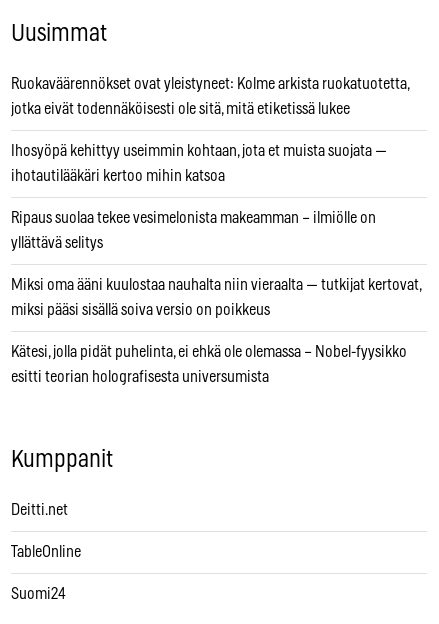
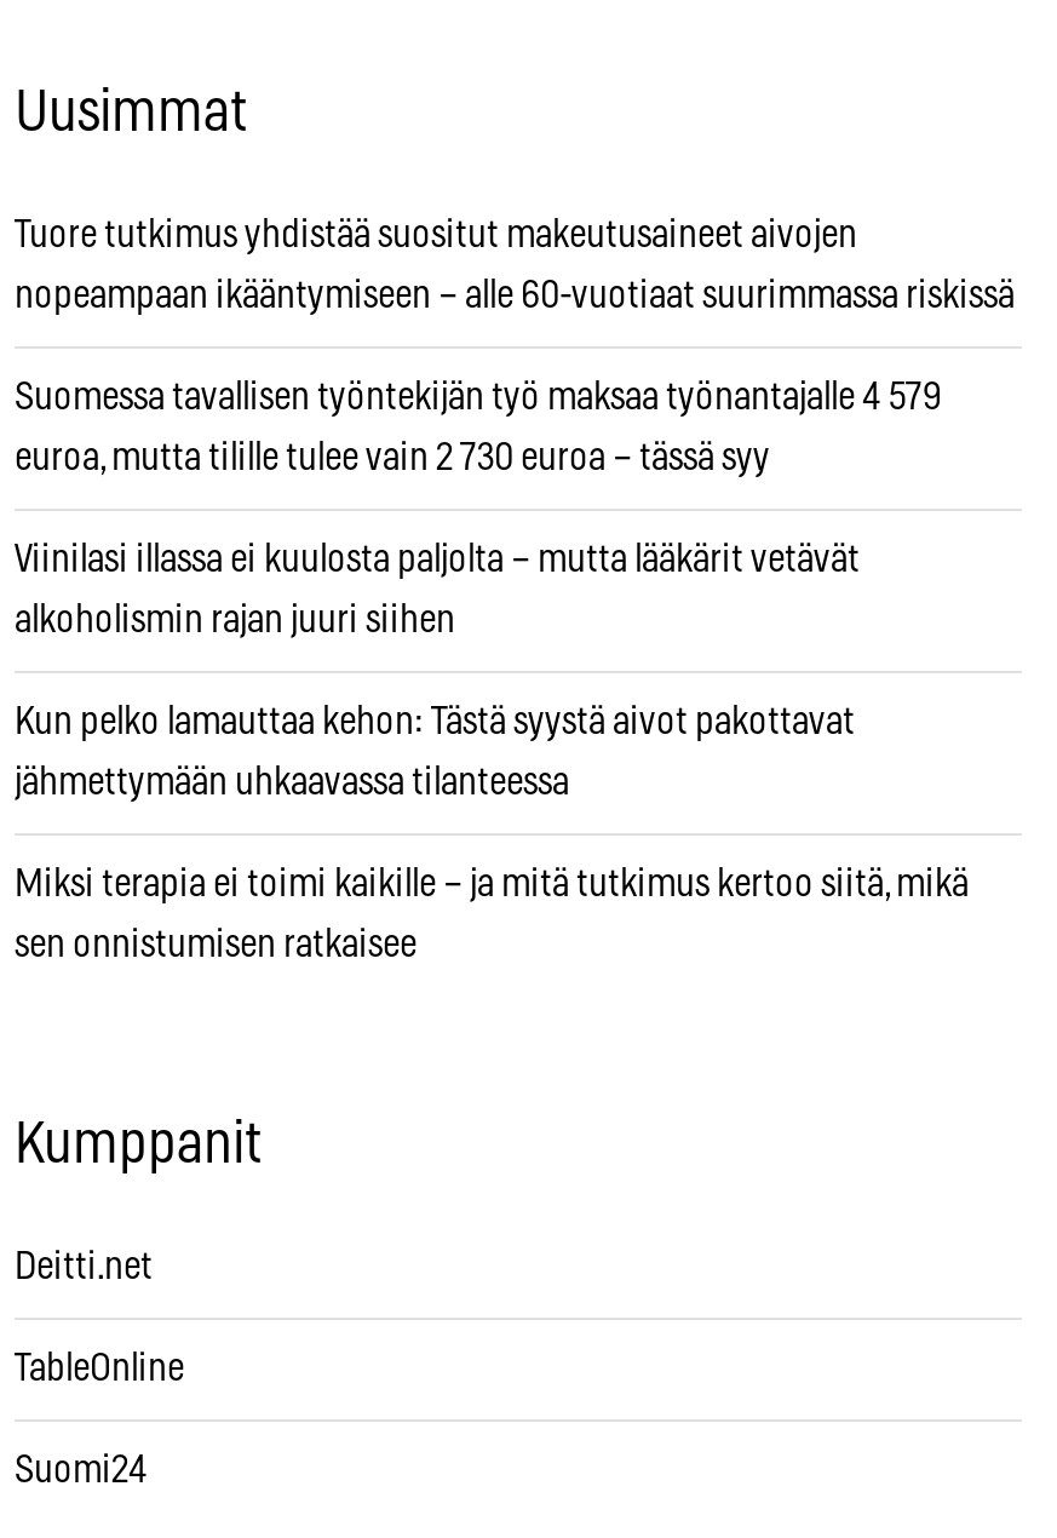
- Ruokaväärennökset ovat yleistyneet: Kolme arkista ruokatuotetta,
+ Tuore tutkimus yhdistää suositut makeutusaineet aivojen

- jotka eivät todennäköisesti ole sitä, mitä etiketissä lukee
+ nopeampaan ikääntymiseen – alle 60-vuotiaat suurimmassa riskissä

- Ihosyöpä kehittyy useimmin kohtaan, jota et muista suojata —
+ Suomessa tavallisen työntekijän työ maksaa työnantajalle 4 579

- ihotautilääkäri kertoo mihin katsoa
+ euroa, mutta tilille tulee vain 2 730 euroa – tässä syy

- Ripaus suolaa tekee vesimelonista makeamman – ilmiölle on
+ Viinilasi illassa ei kuulosta paljolta – mutta lääkärit vetävät

- yllättävä selitys
+ alkoholismin rajan juuri siihen

- Miksi oma ääni kuulostaa nauhalta niin vieraalta — tutkijat kertovat,
+ Kun pelko lamauttaa kehon: Tästä syystä aivot pakottavat

- miksi pääsi sisällä soiva versio on poikkeus
+ jähmettymään uhkaavassa tilanteessa

- Kätesi, jolla pidät puhelinta, ei ehkä ole olemassa – Nobel-fyysikko
+ Miksi terapia ei toimi kaikille – ja mitä tutkimus kertoo siitä, mikä

- esitti teorian holografisesta universumista
+ sen onnistumisen ratkaisee
